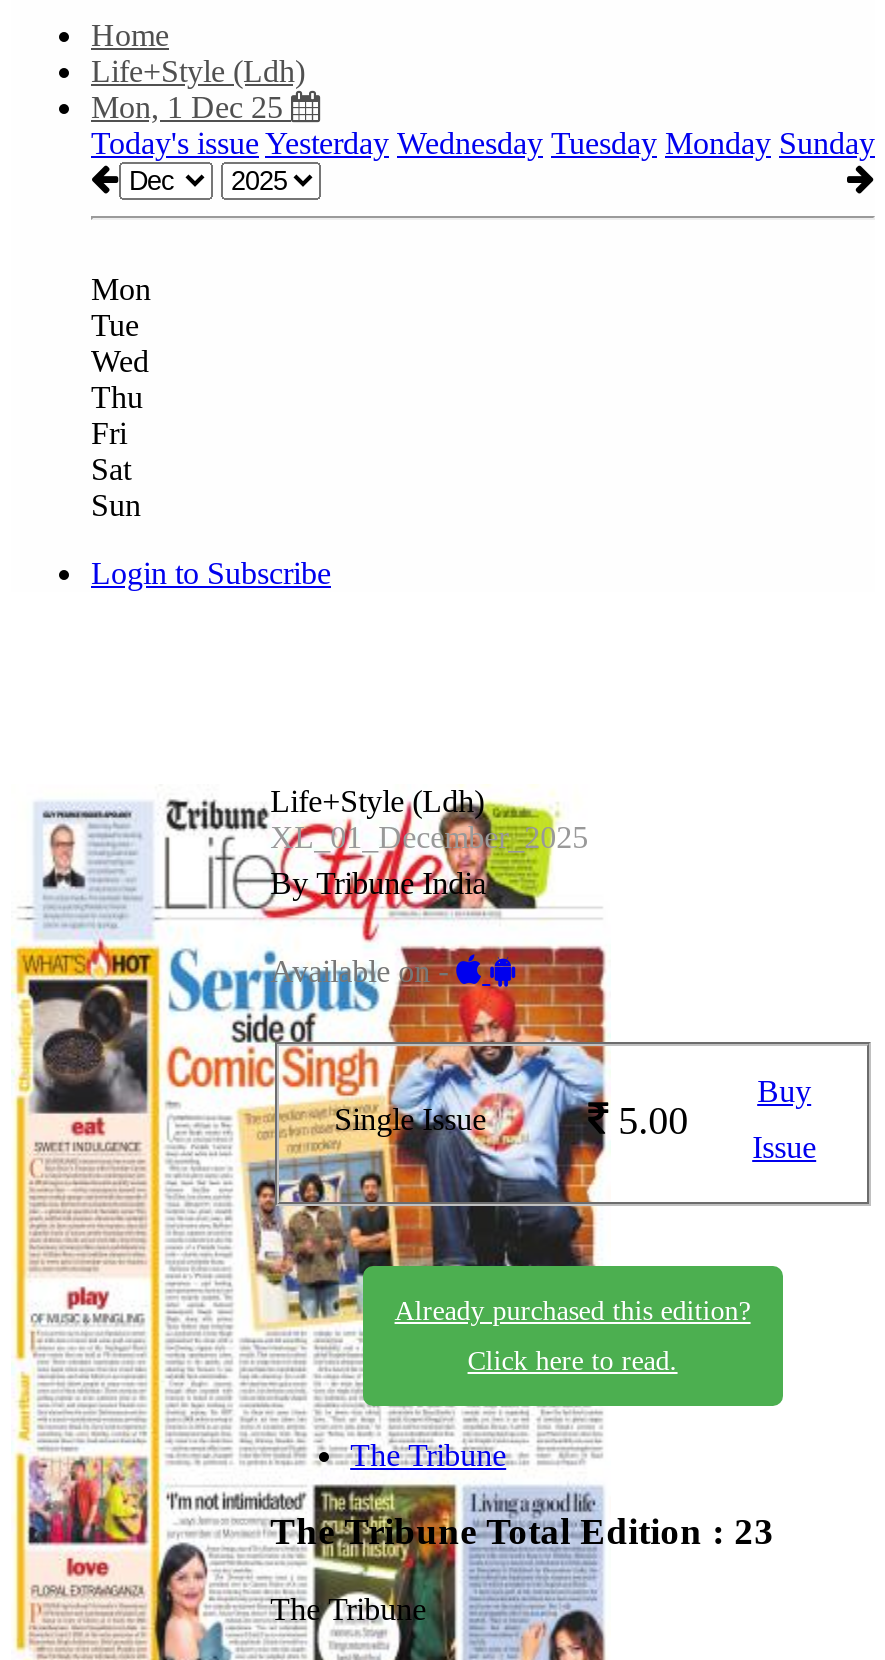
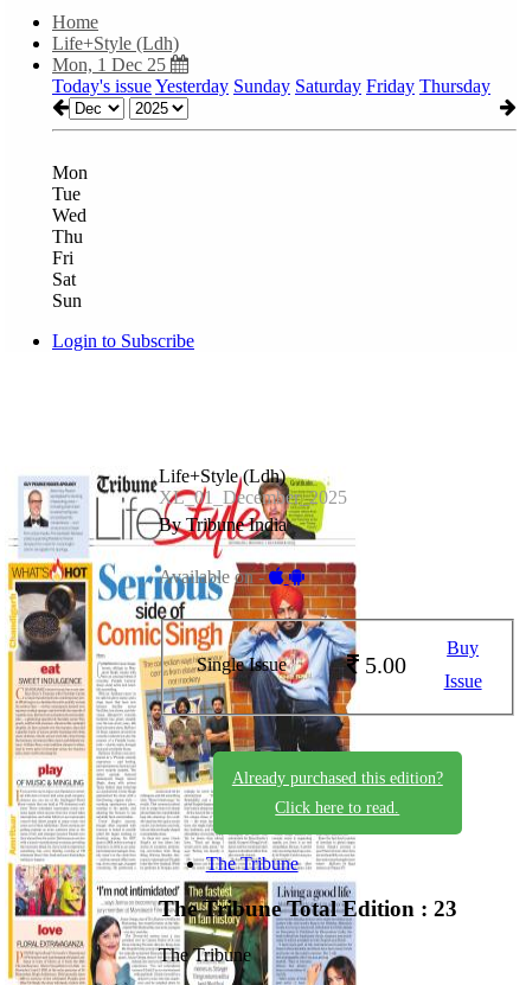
- Today's issue Yesterday Wednesday Tuesday Monday Sunday
+ Today's issue Yesterday Sunday Saturday Friday Thursday
